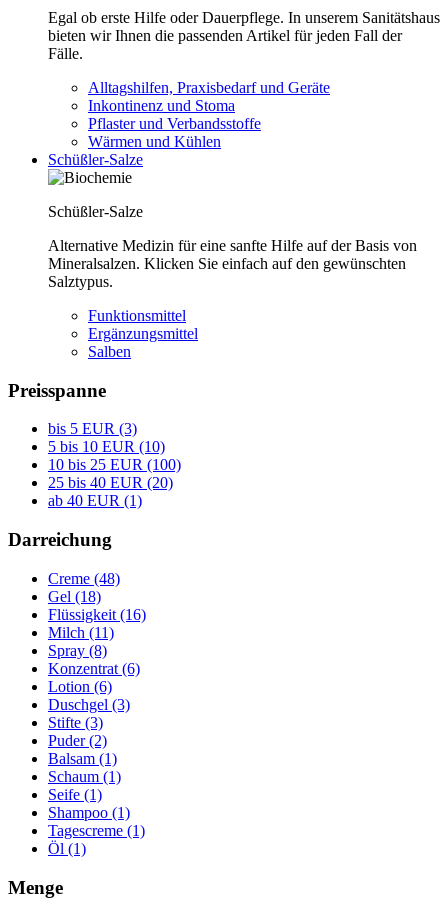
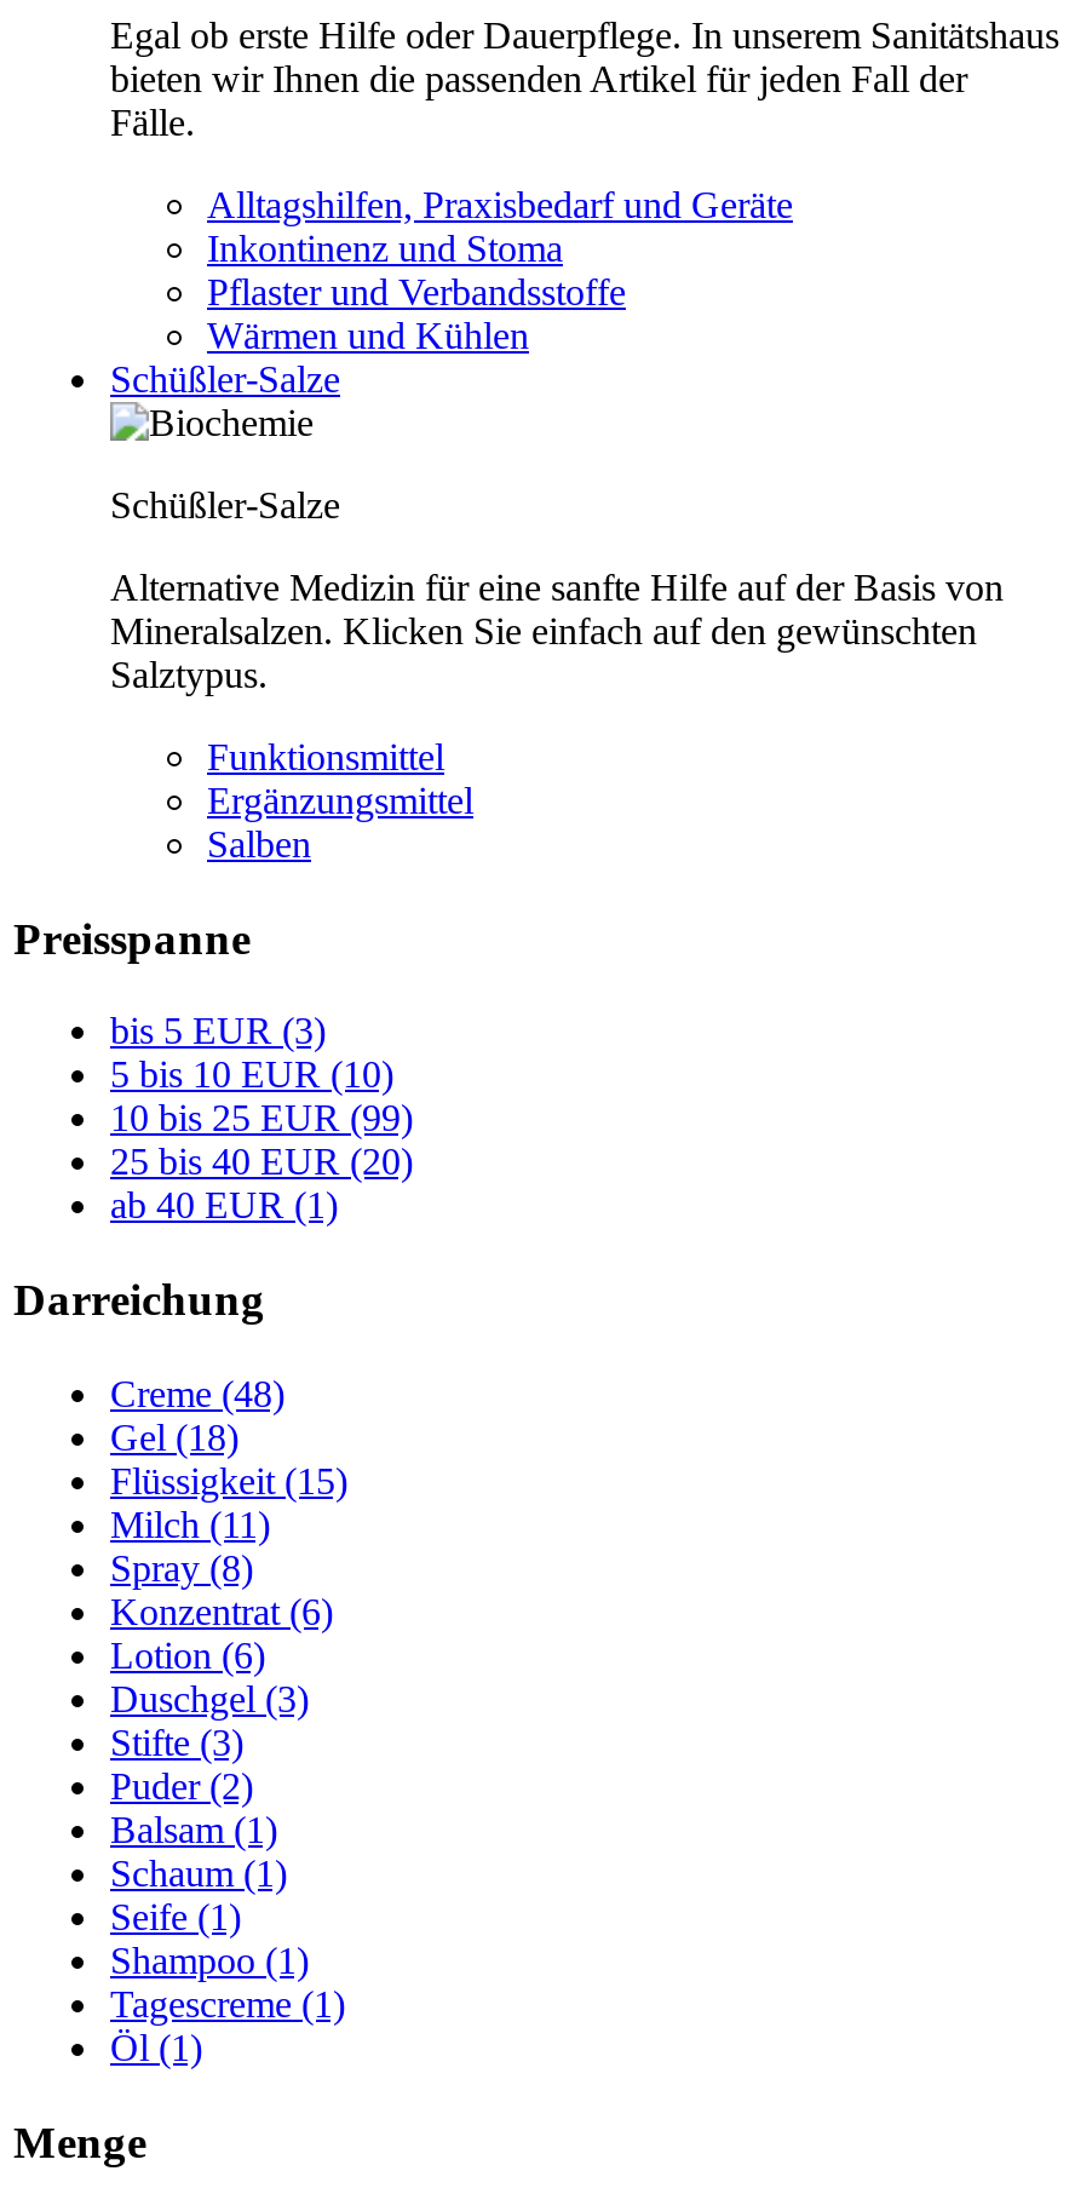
- 10 bis 25 EUR (100)
+ 10 bis 25 EUR (99)

- Flüssigkeit (16)
+ Flüssigkeit (15)
